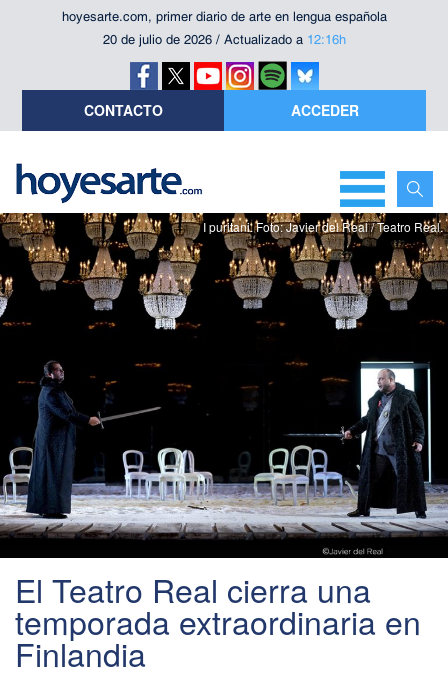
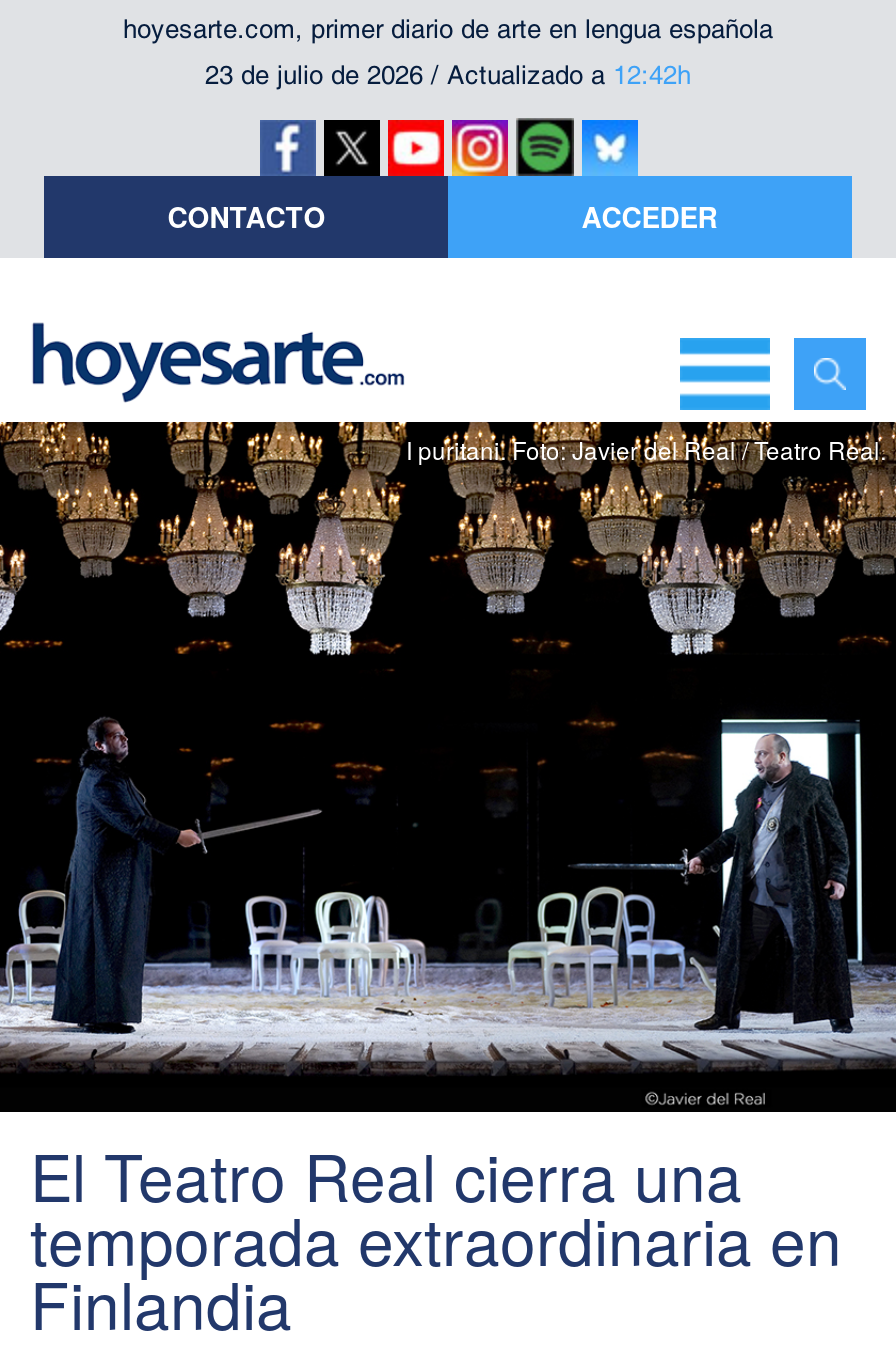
- 20 de julio de 2026 / Actualizado a 12:16h
+ 23 de julio de 2026 / Actualizado a 12:42h
